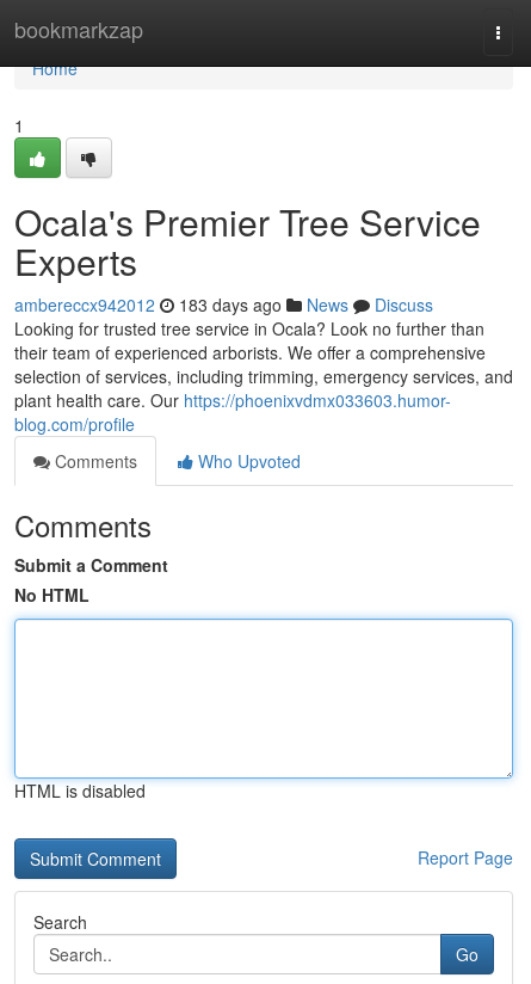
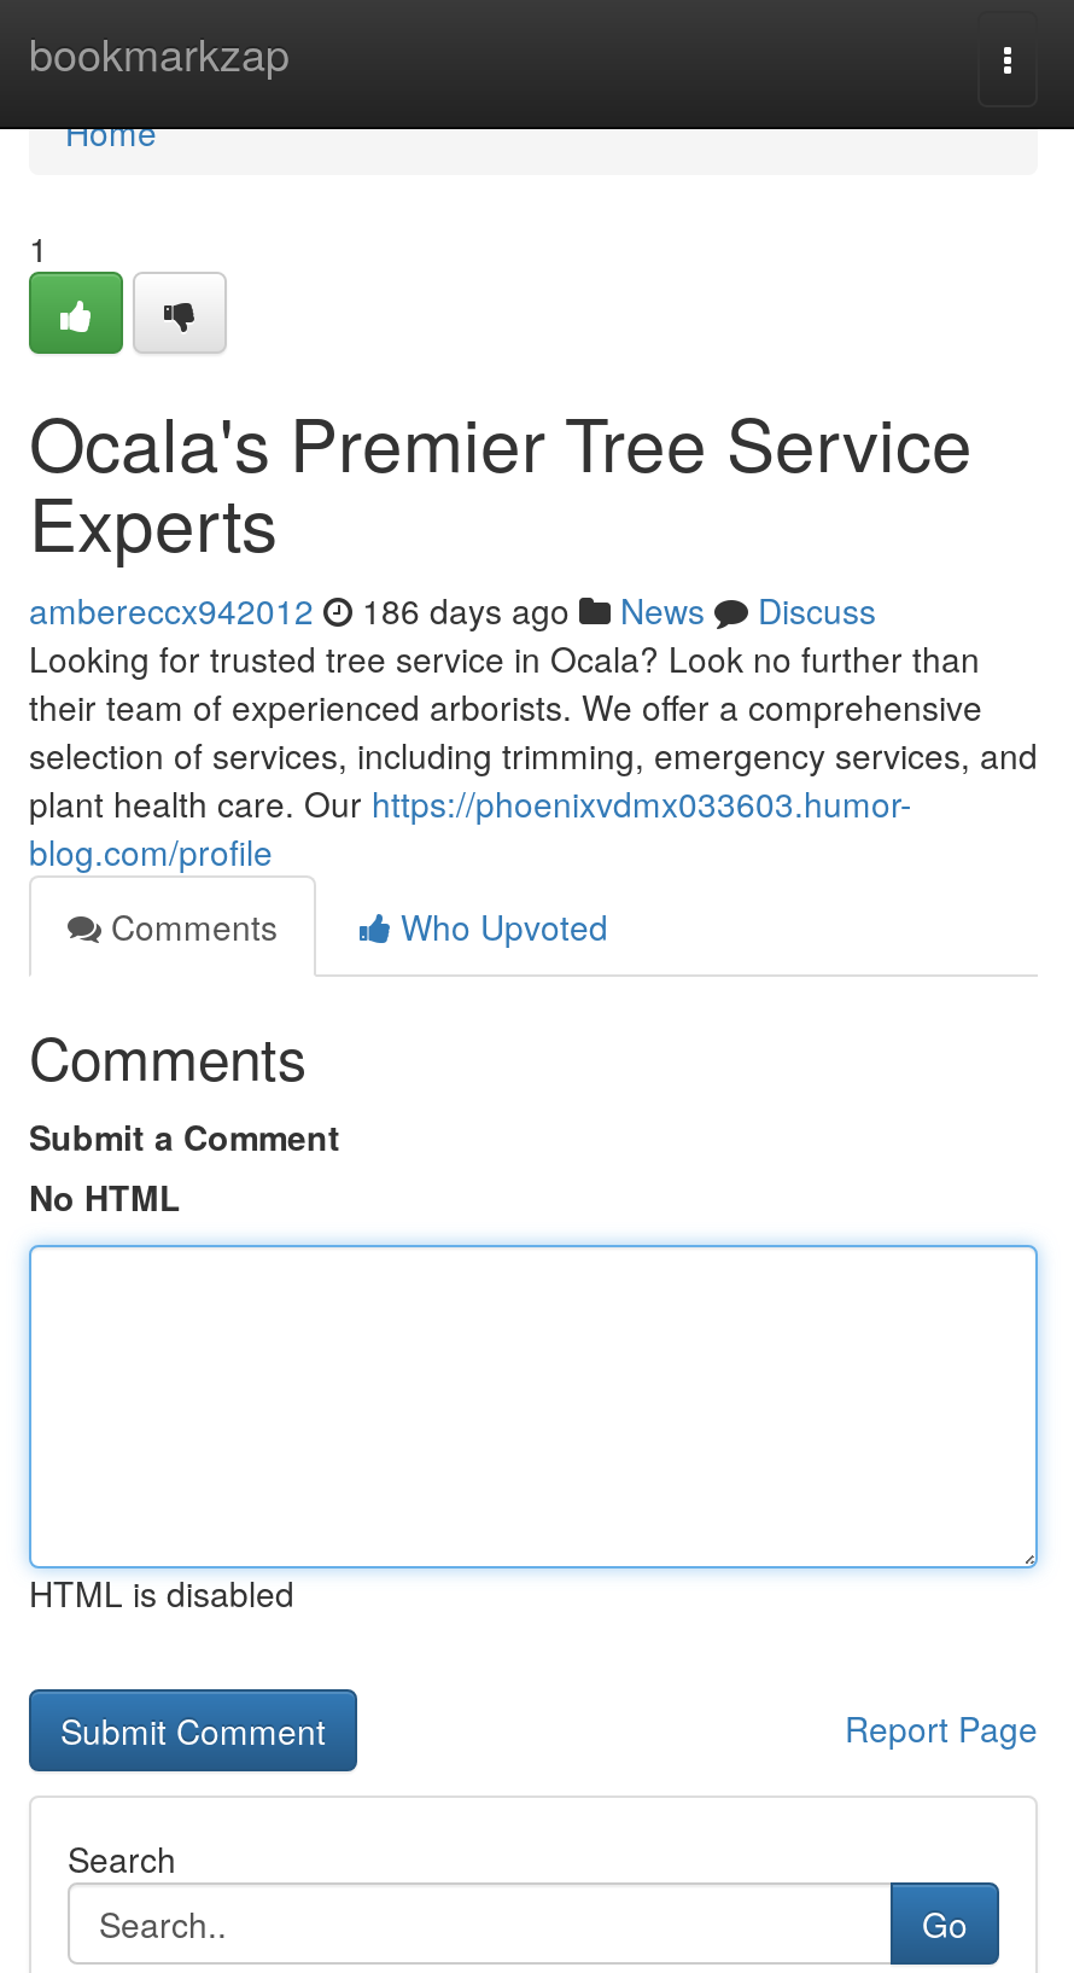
- ambereccx942012 183 days ago News Discuss
+ ambereccx942012 186 days ago News Discuss
